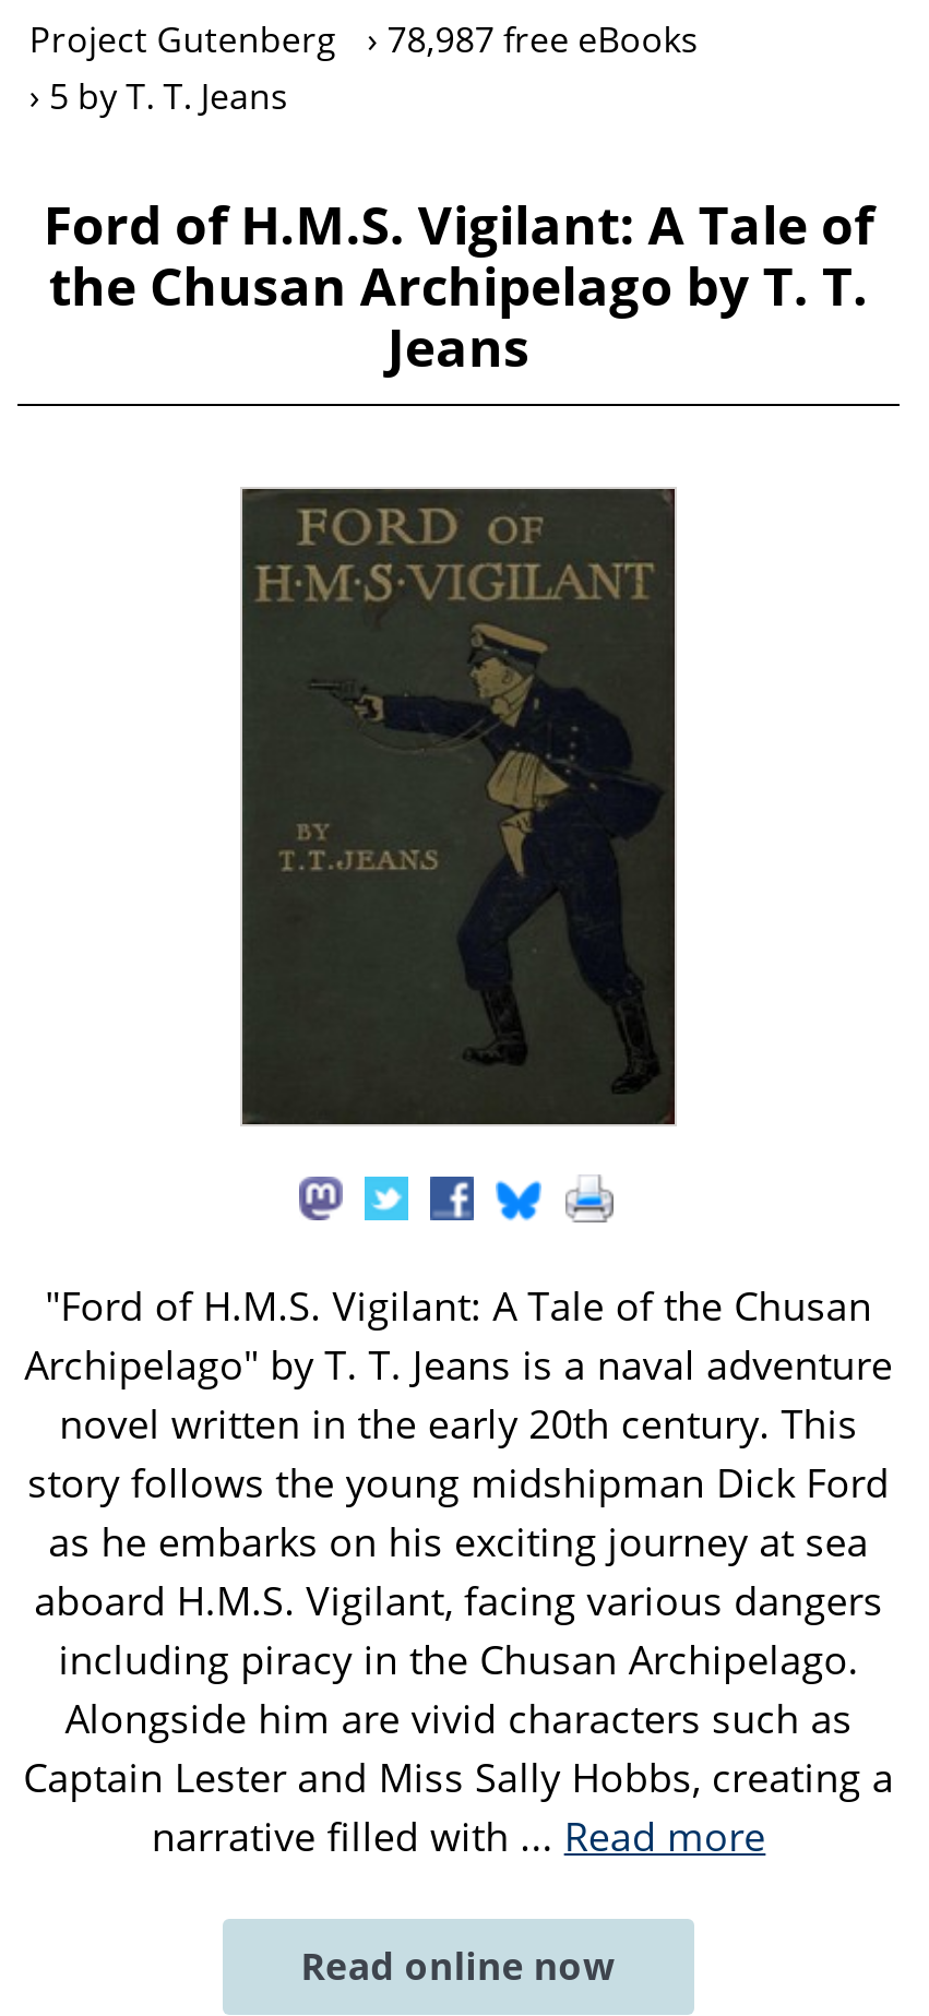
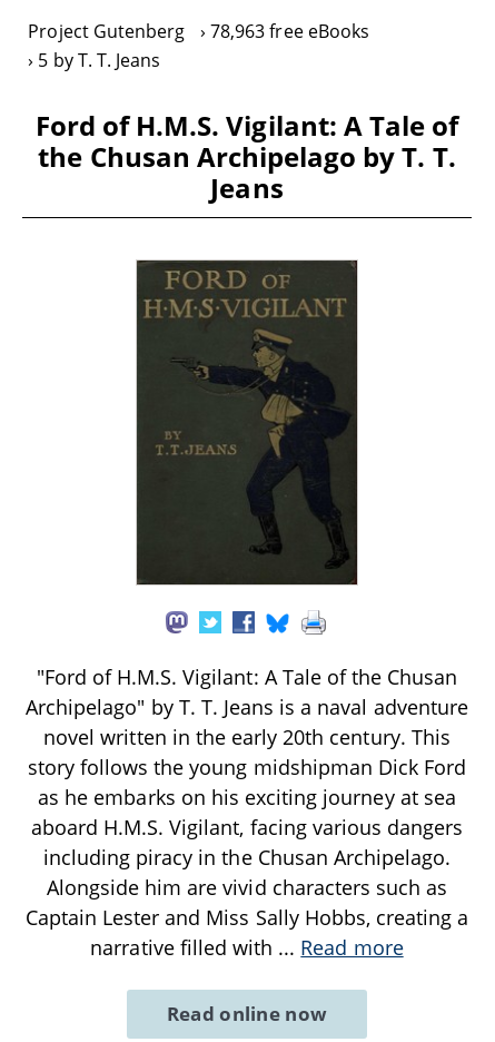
- Project Gutenberg 78,987 free eBooks
+ Project Gutenberg 78,963 free eBooks
